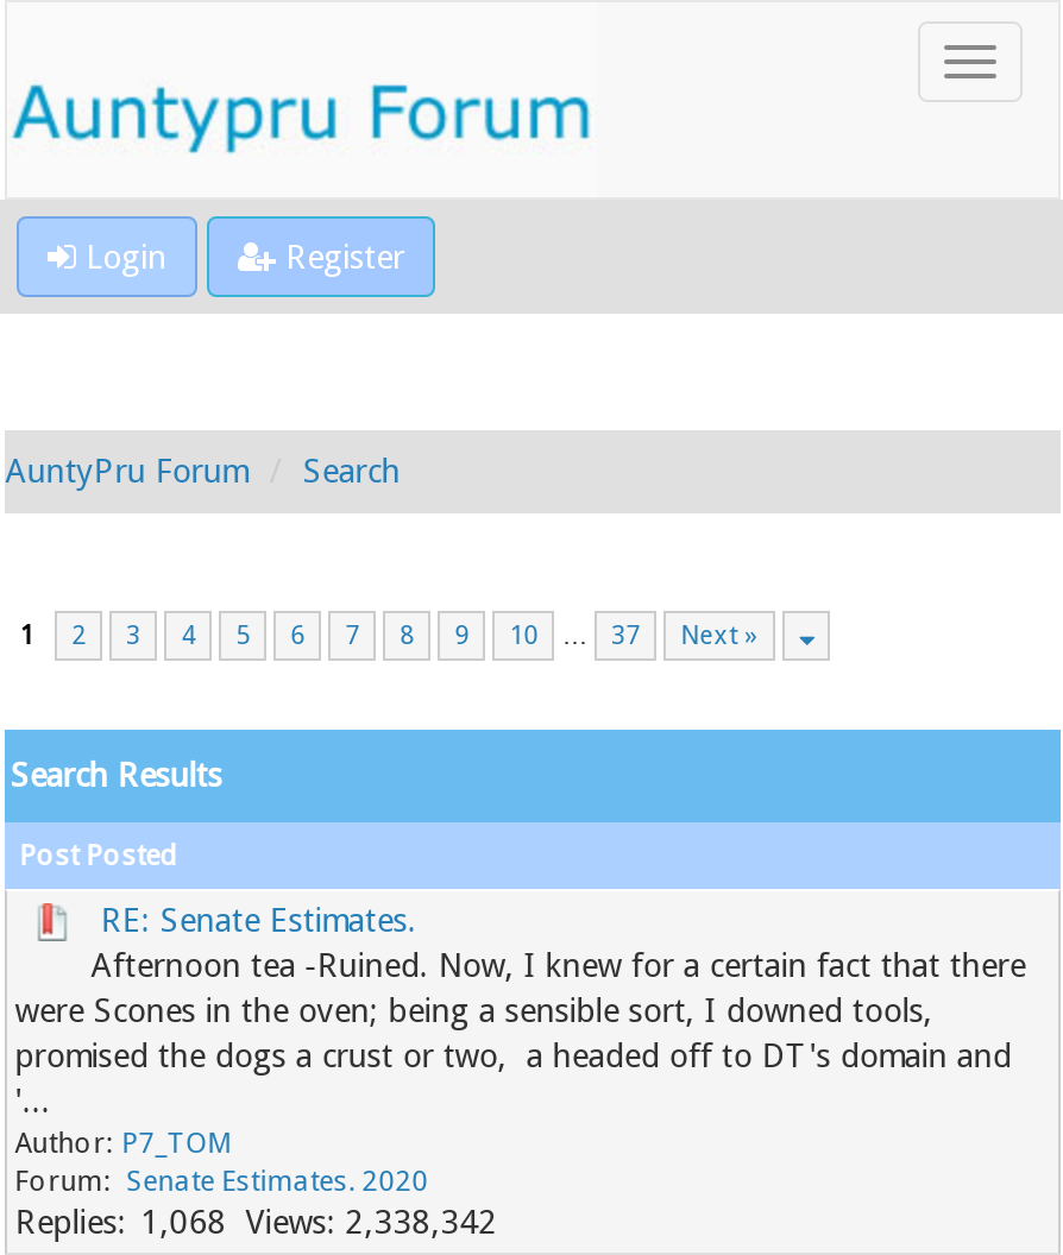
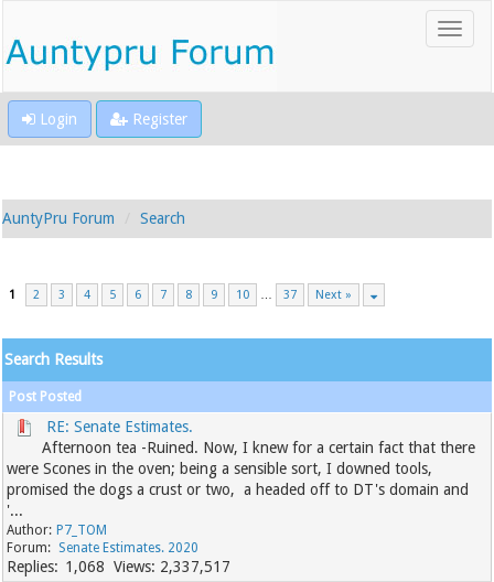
- 2,338,342
+ 2,337,517
